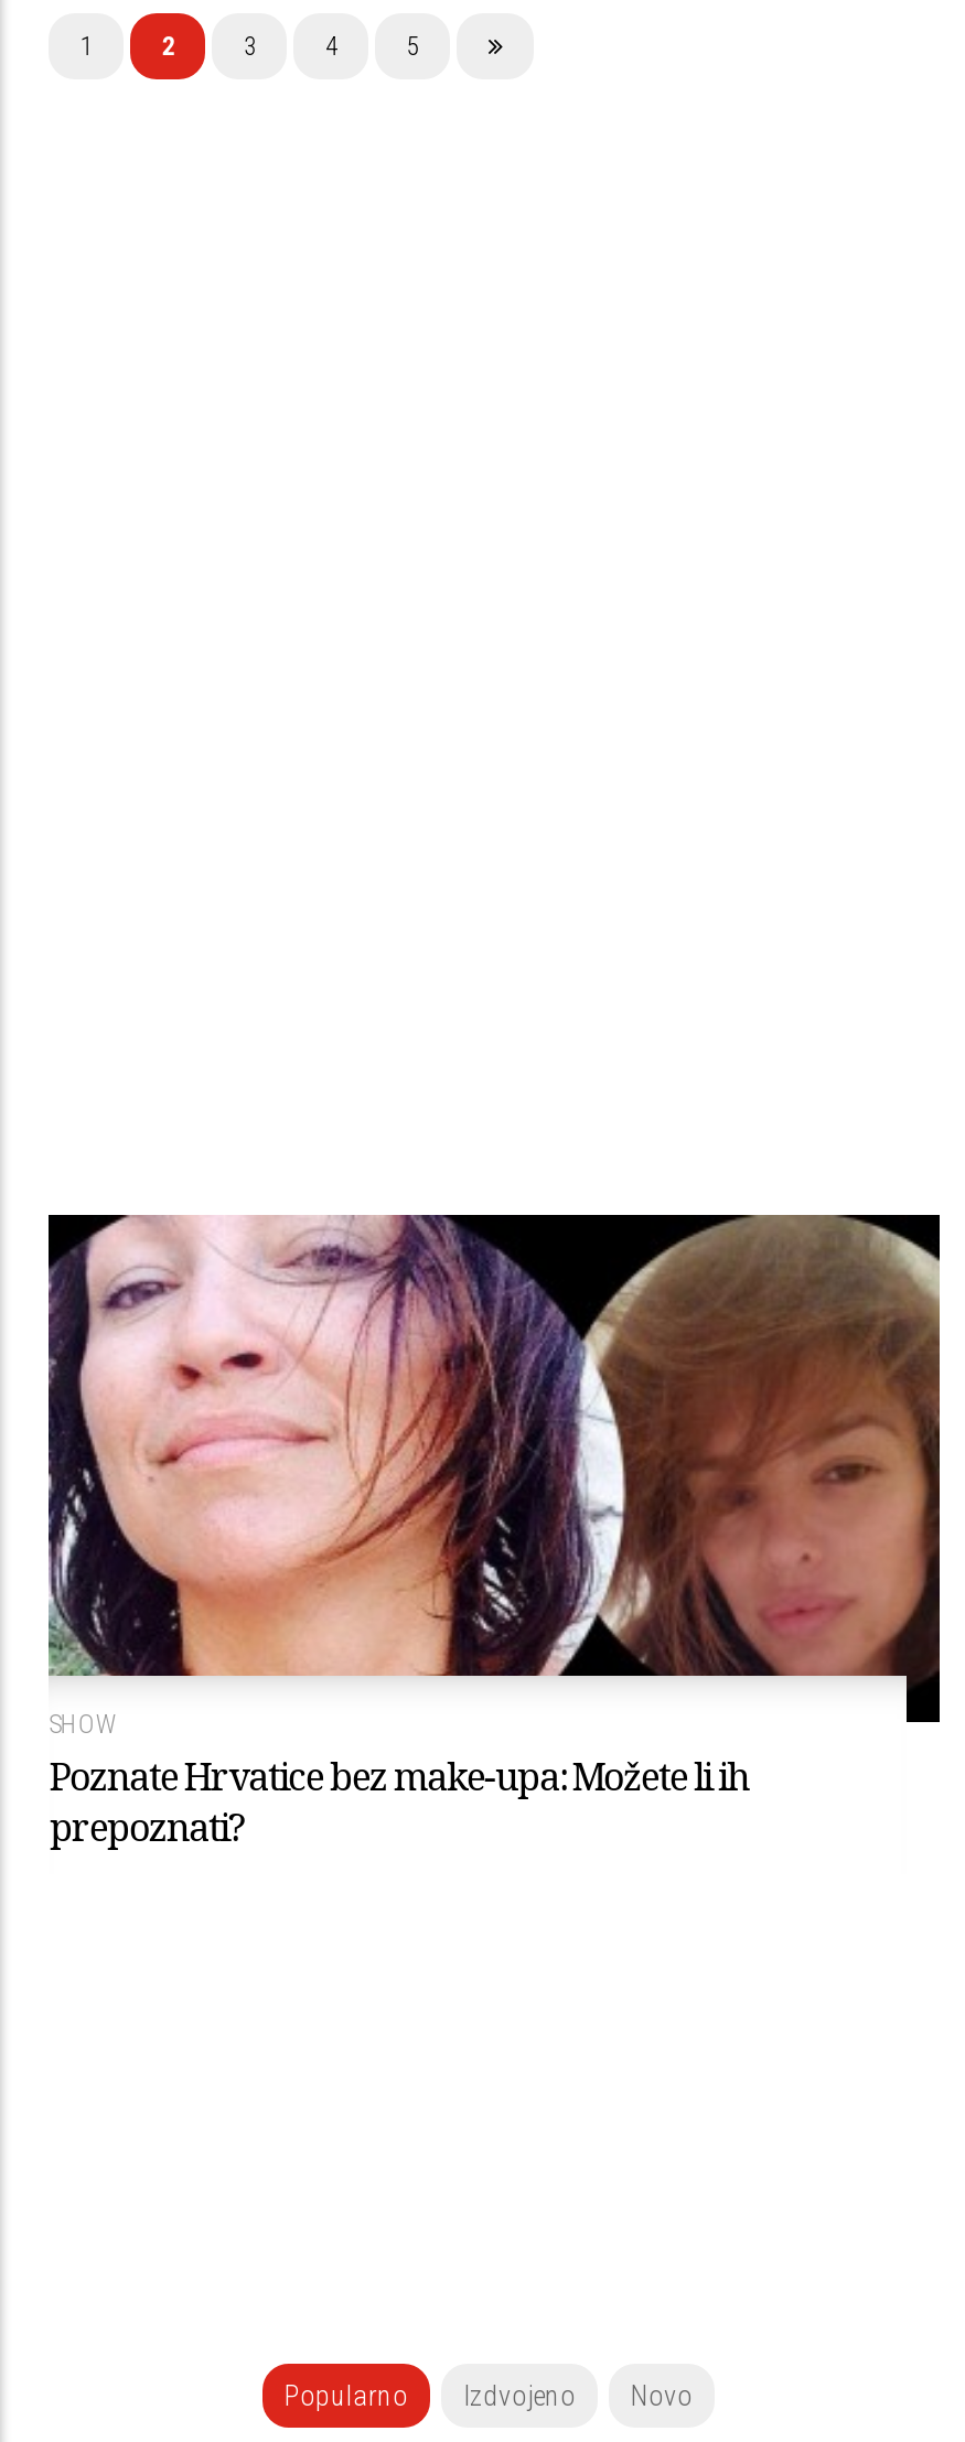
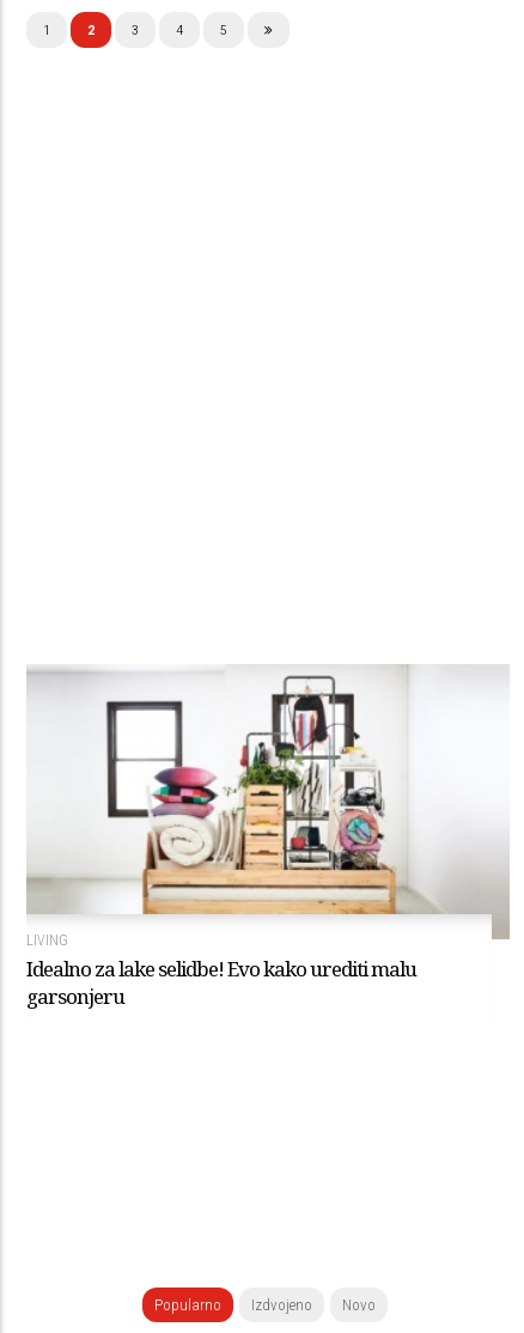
- [image]
- SHOW
- Poznate Hrvatice bez make-upa: Možete li ih
- prepoznati?
+ [image]
+ LIVING
+ Idealno za lake selidbe! Evo kako urediti malu
+ garsonjeru
